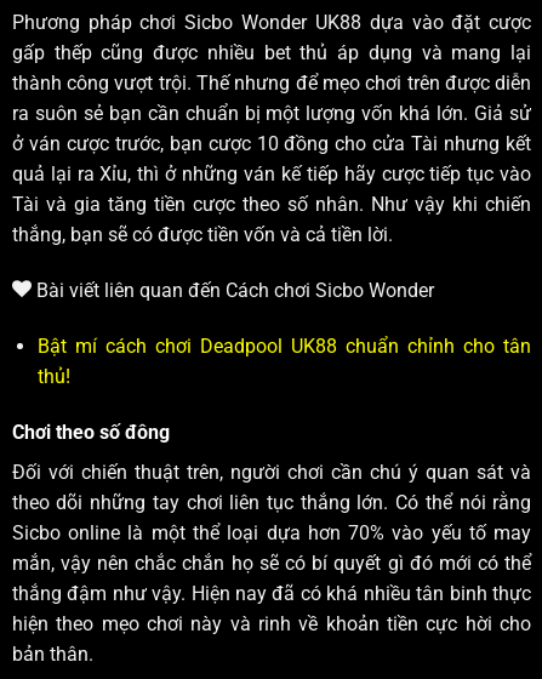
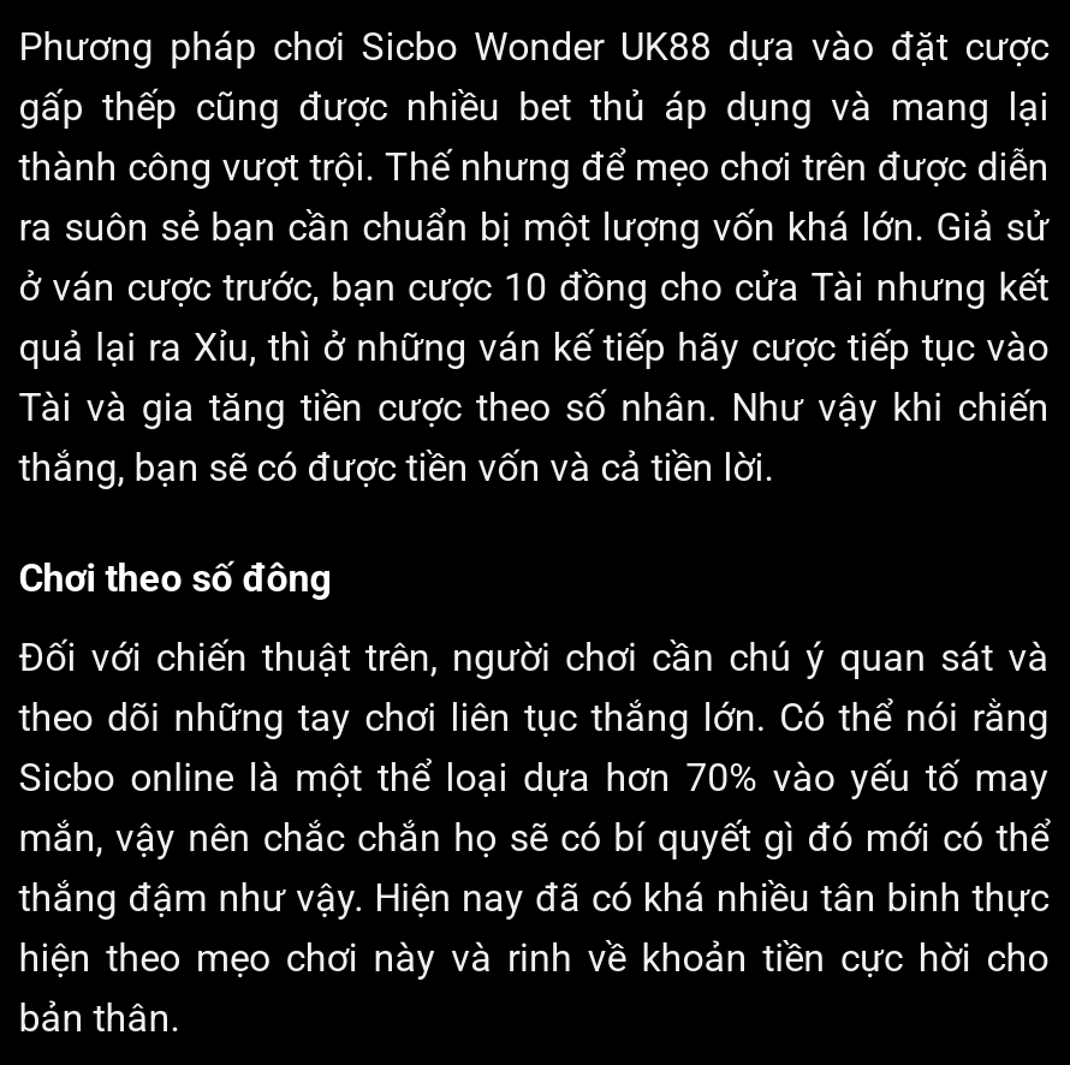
- Bài viết liên quan đến Cách chơi Sicbo Wonder
- Bật mí cách chơi Deadpool UK88 chuẩn chỉnh cho tân
- thủ!
